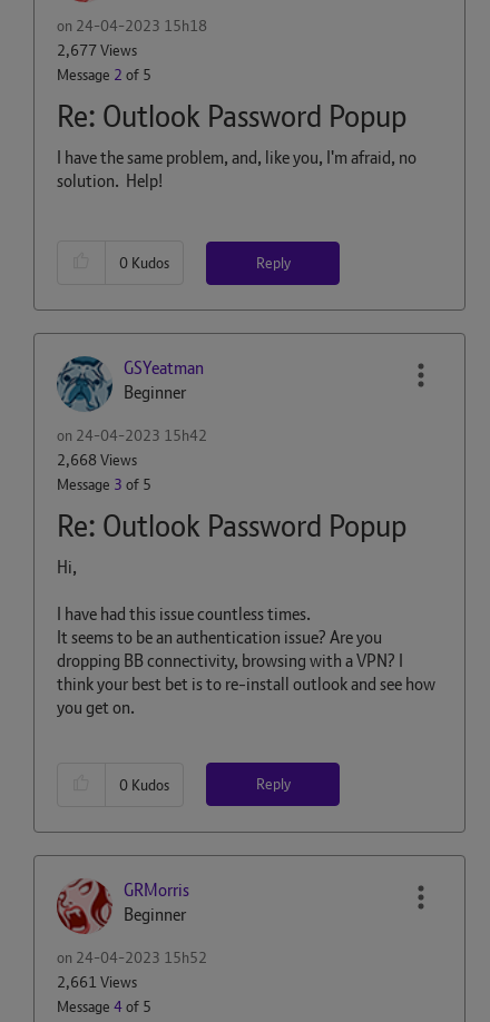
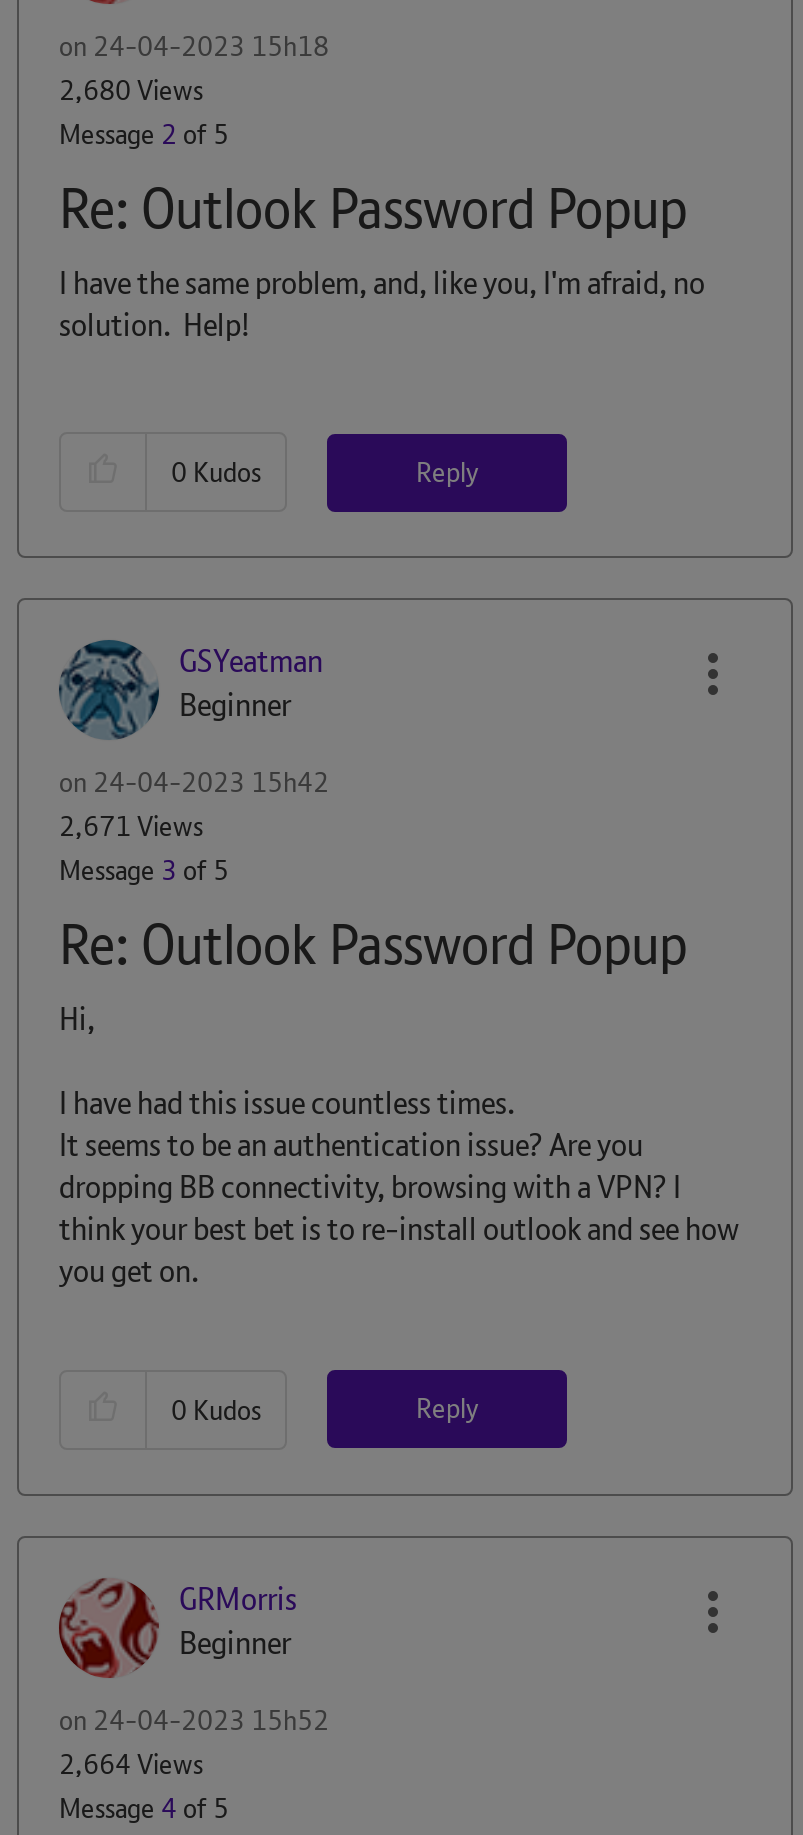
- 2,677 Views
+ 2,680 Views

- 2,668 Views
+ 2,671 Views

- 2,661 Views
+ 2,664 Views
